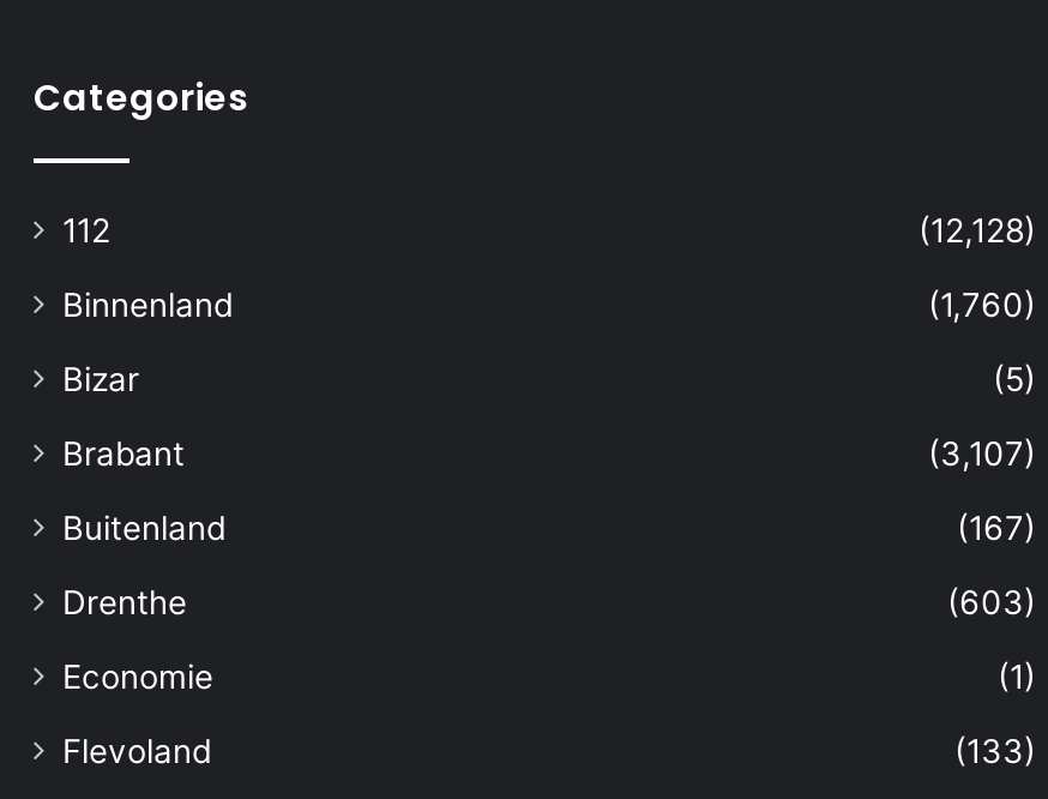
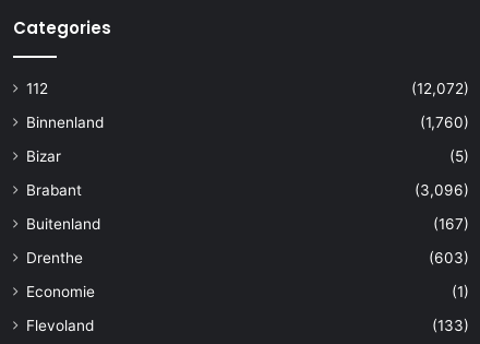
- (12,128)
+ (12,072)

- (3,107)
+ (3,096)
